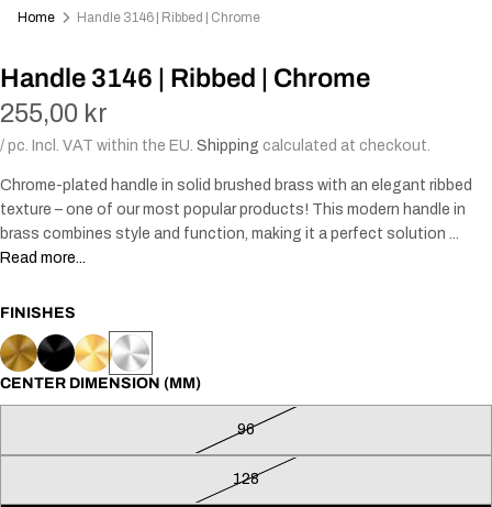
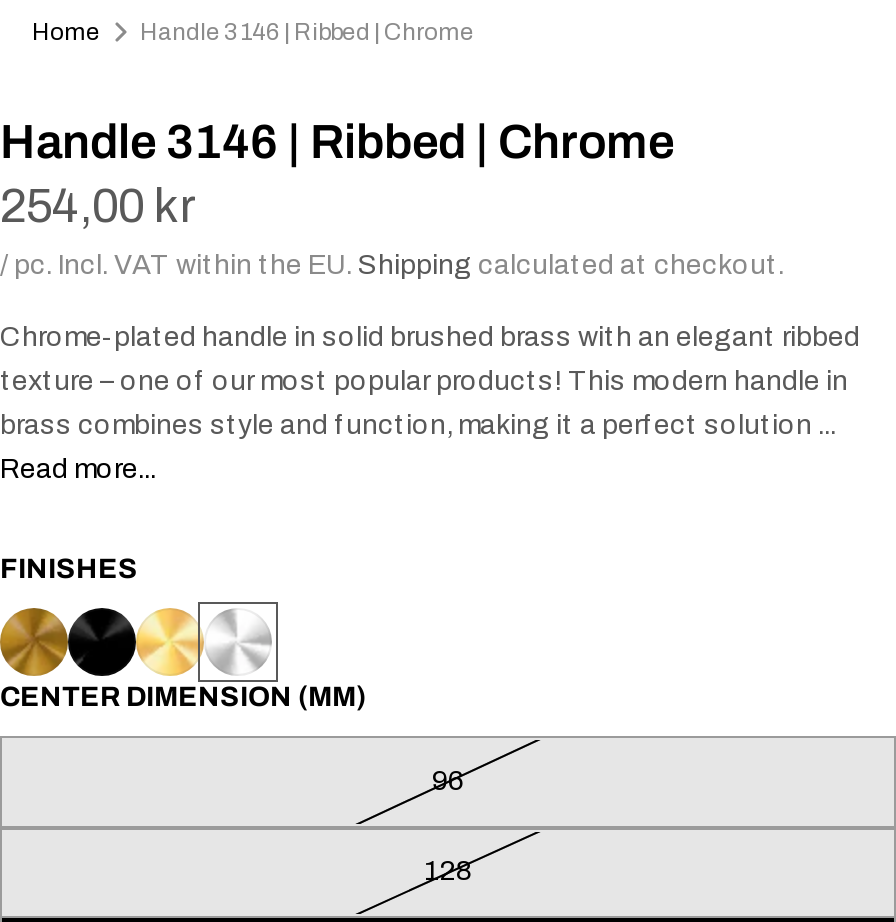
- 255,00 kr
+ 254,00 kr
